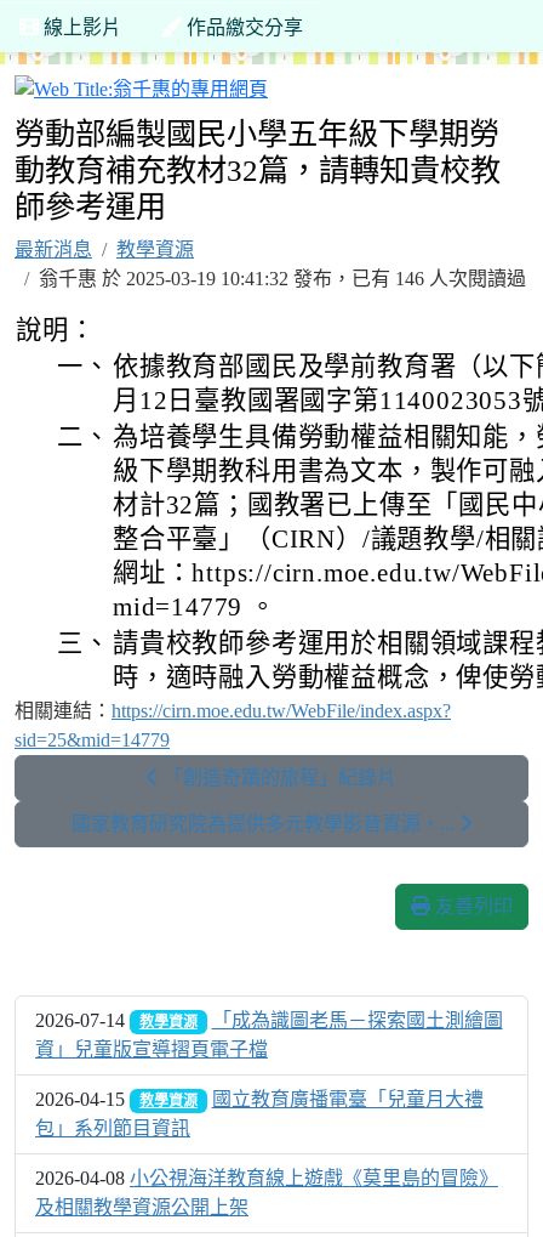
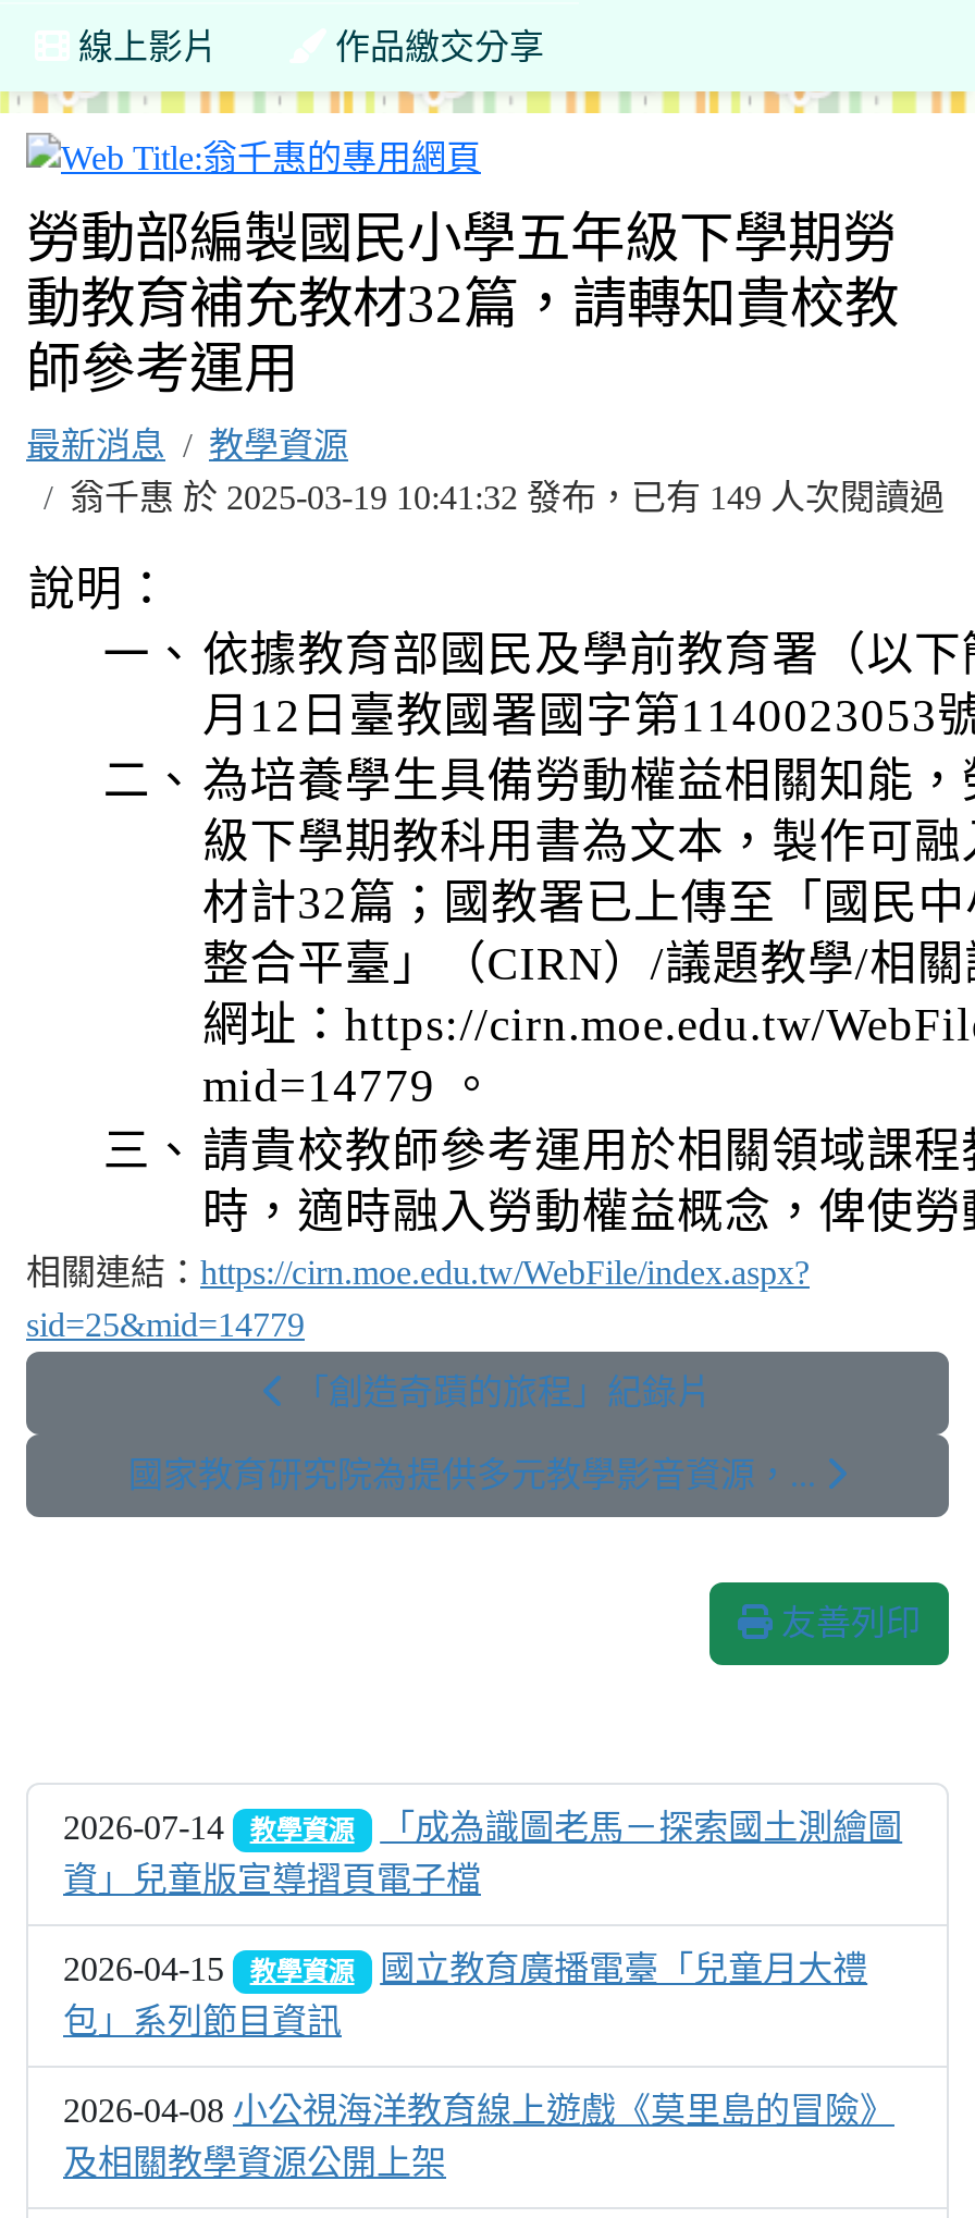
- 翁千惠 於 2025-03-19 10:41:32 發布，已有 146 人次閱讀過
+ 翁千惠 於 2025-03-19 10:41:32 發布，已有 149 人次閱讀過
